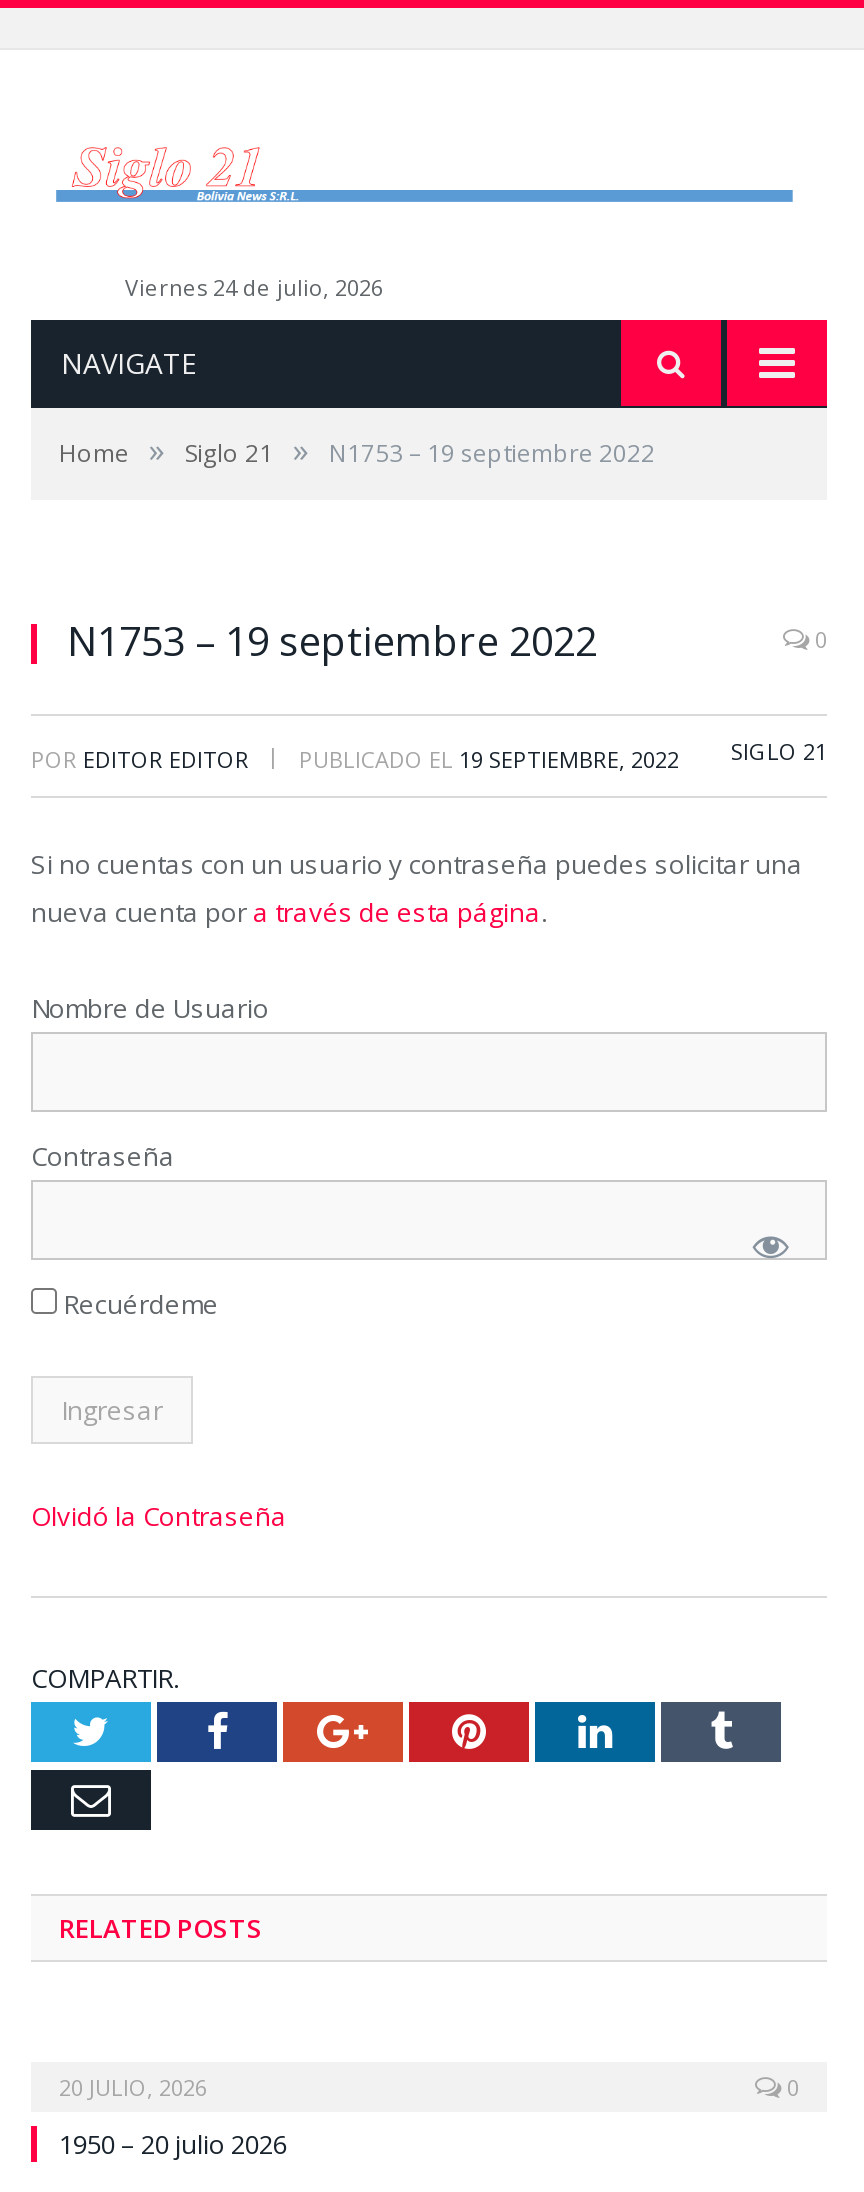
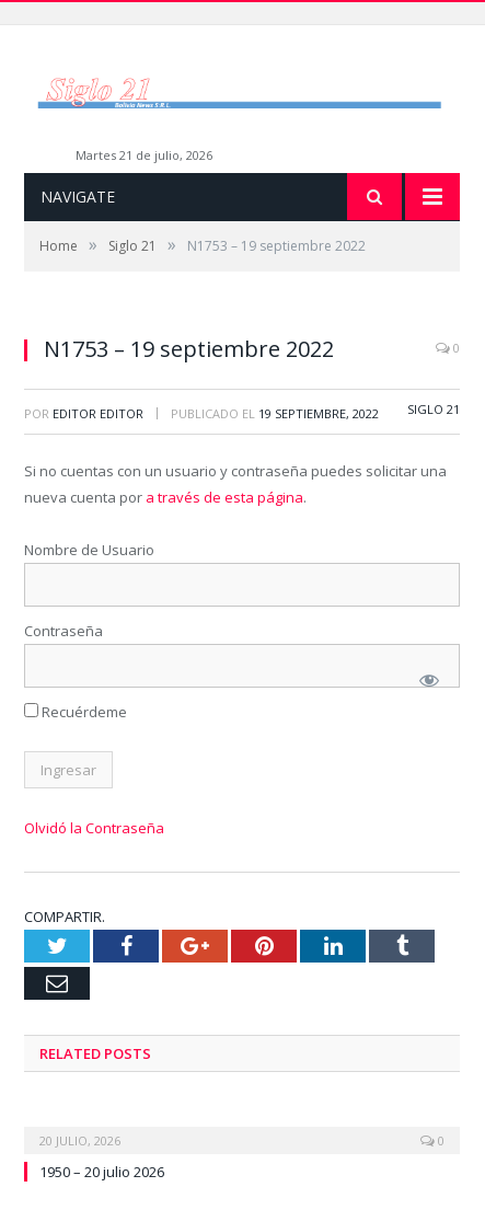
- viernes 24 de julio, 2026
+ martes 21 de julio, 2026
